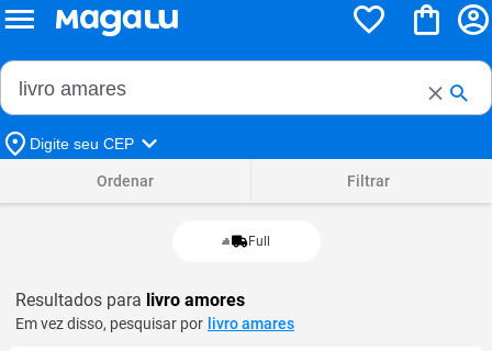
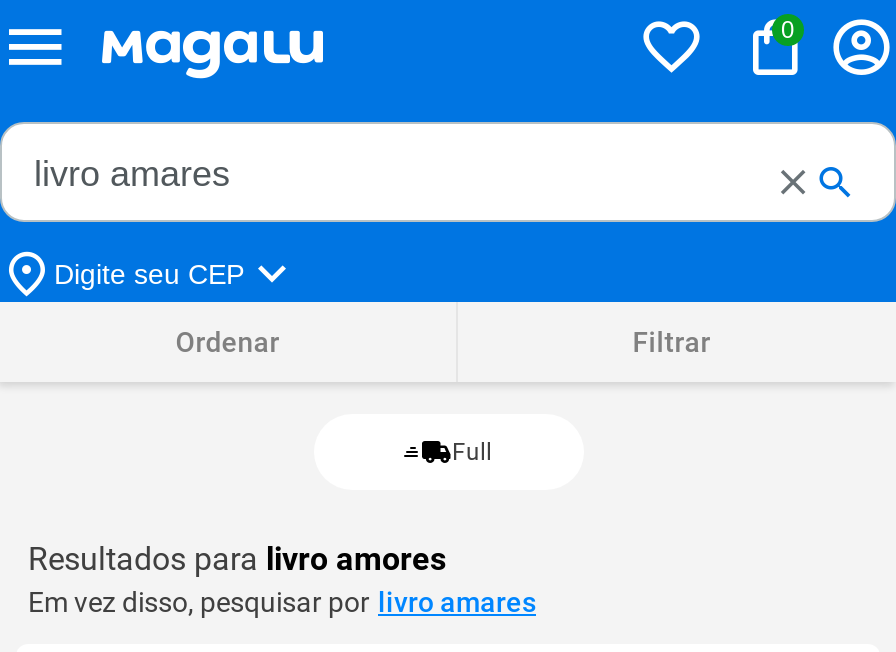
+ 0
